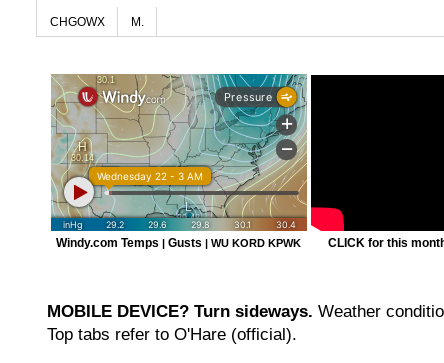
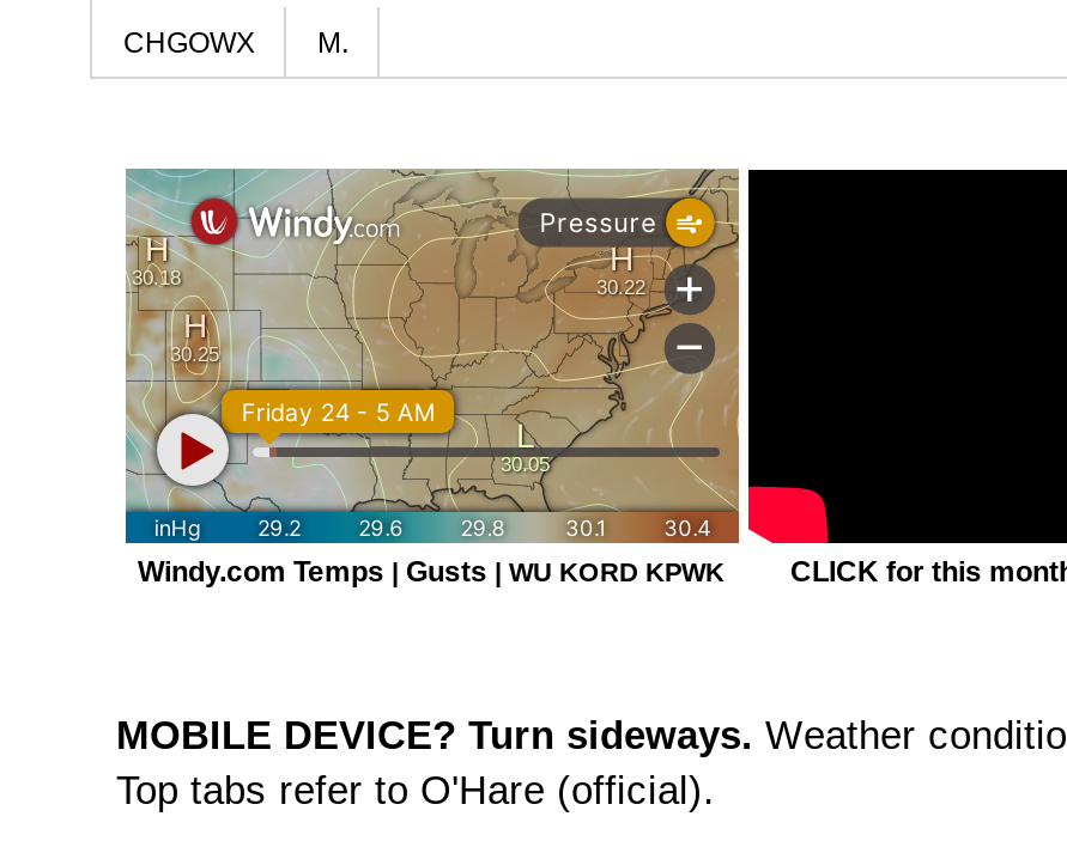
- [image]
+ [image]
